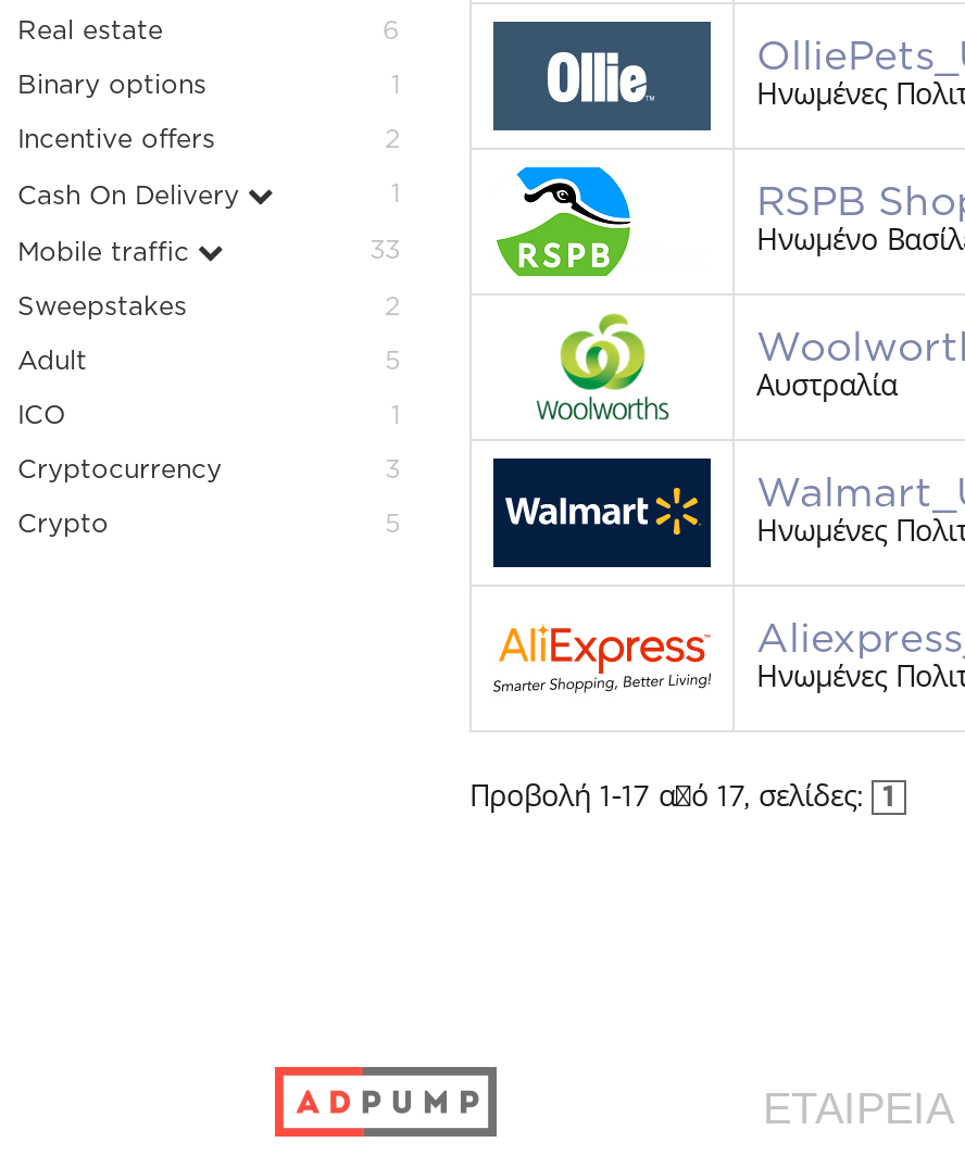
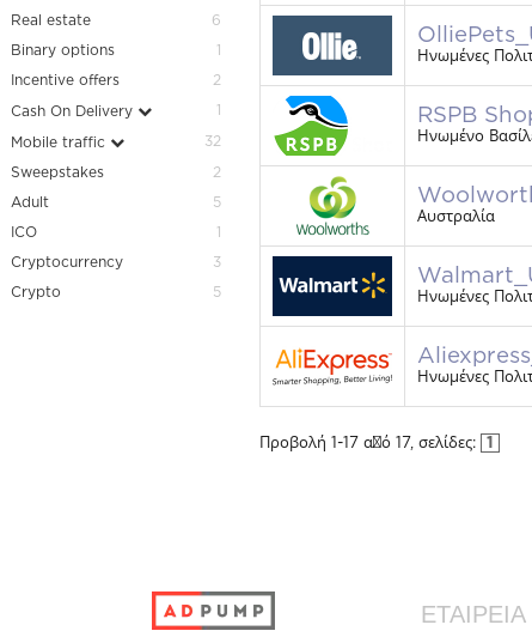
- 33
+ 32
